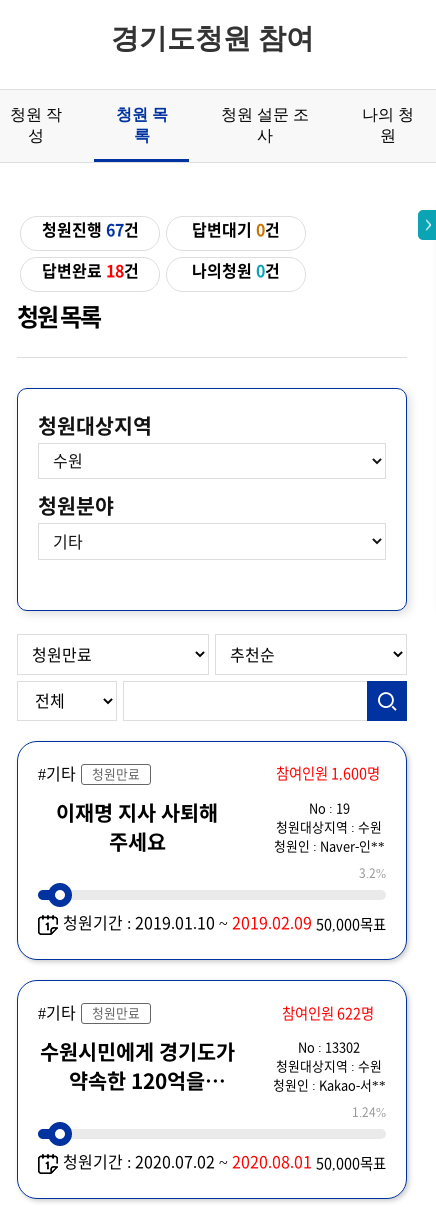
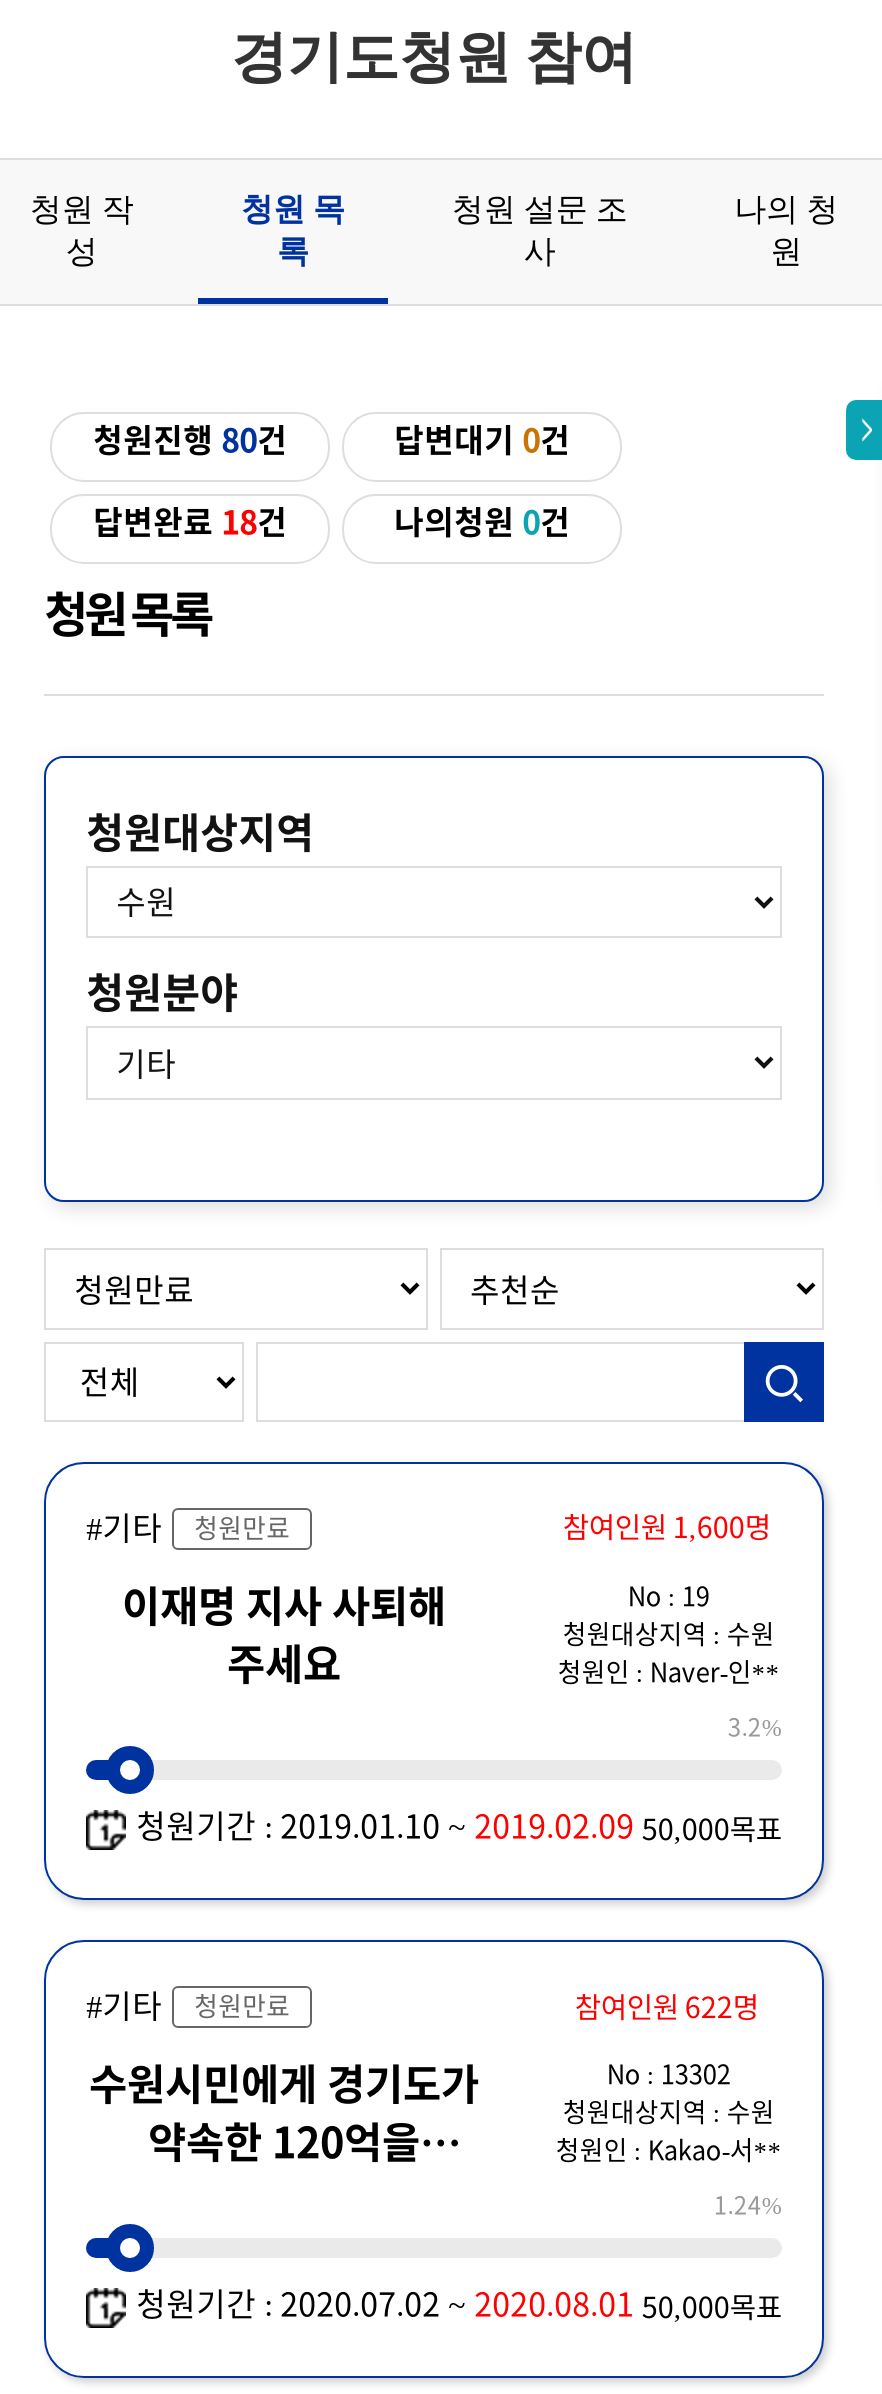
- 청원진행 67건
+ 청원진행 80건
